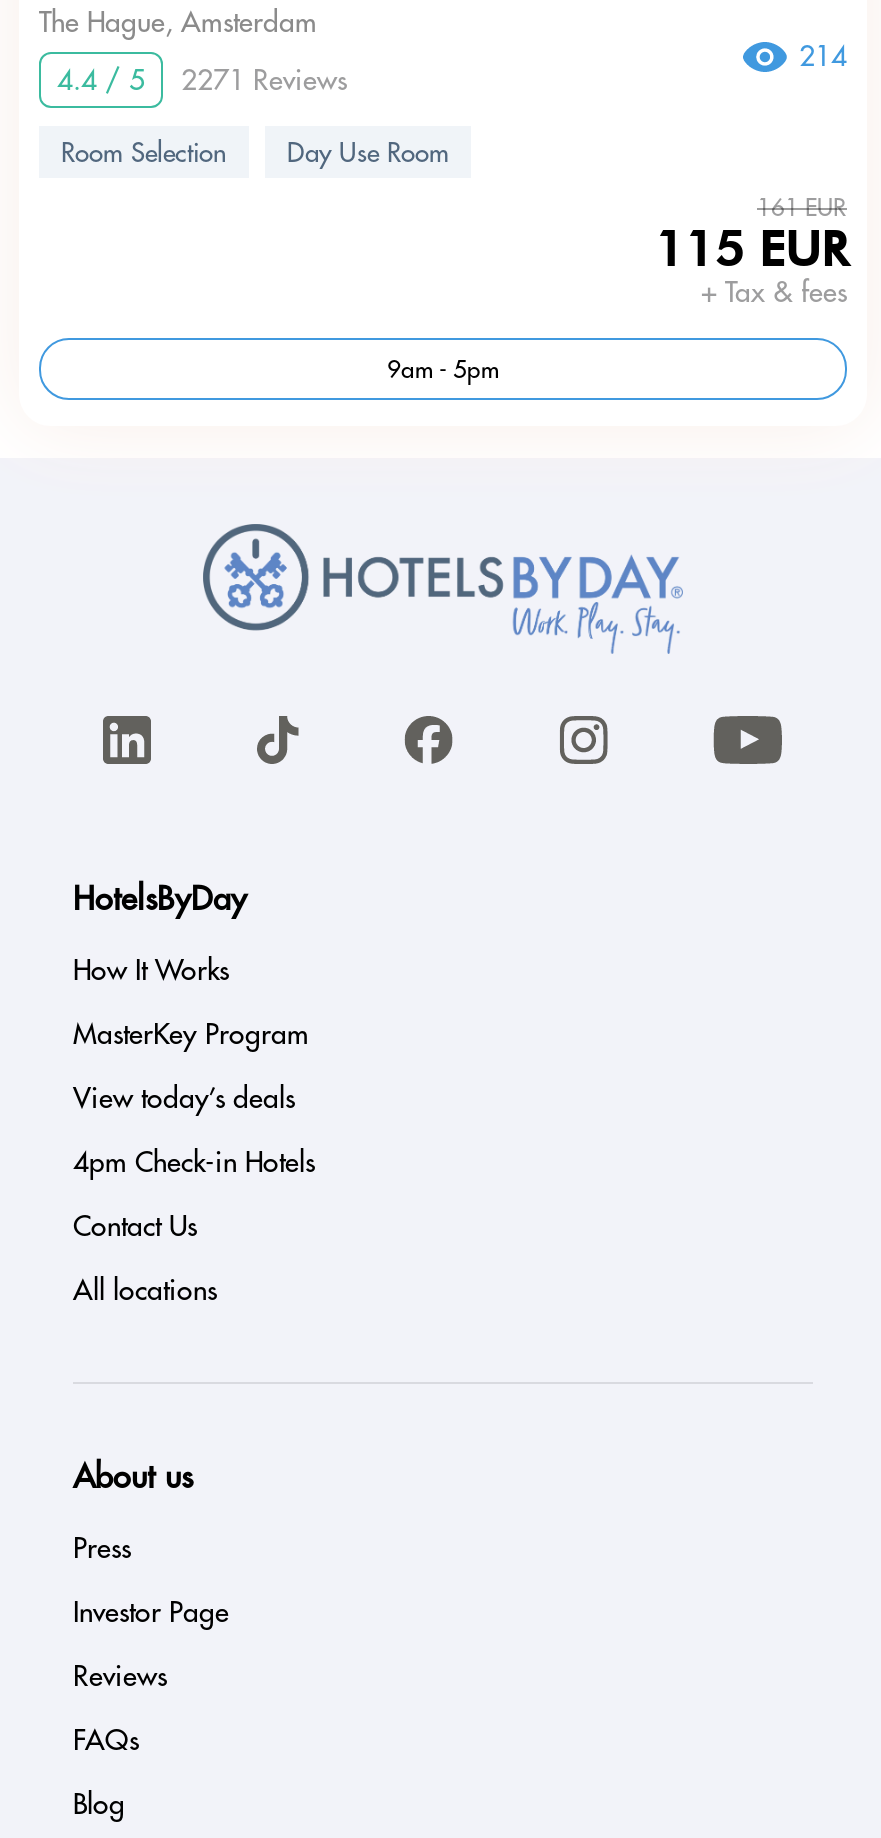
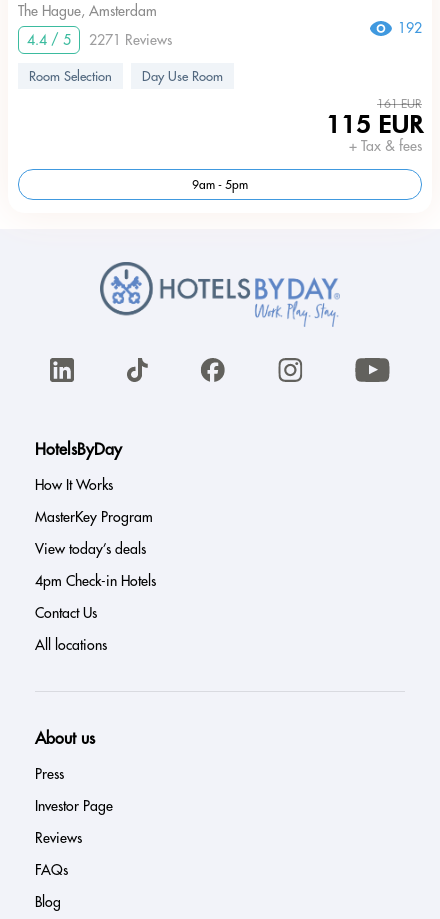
- 214
+ 192
